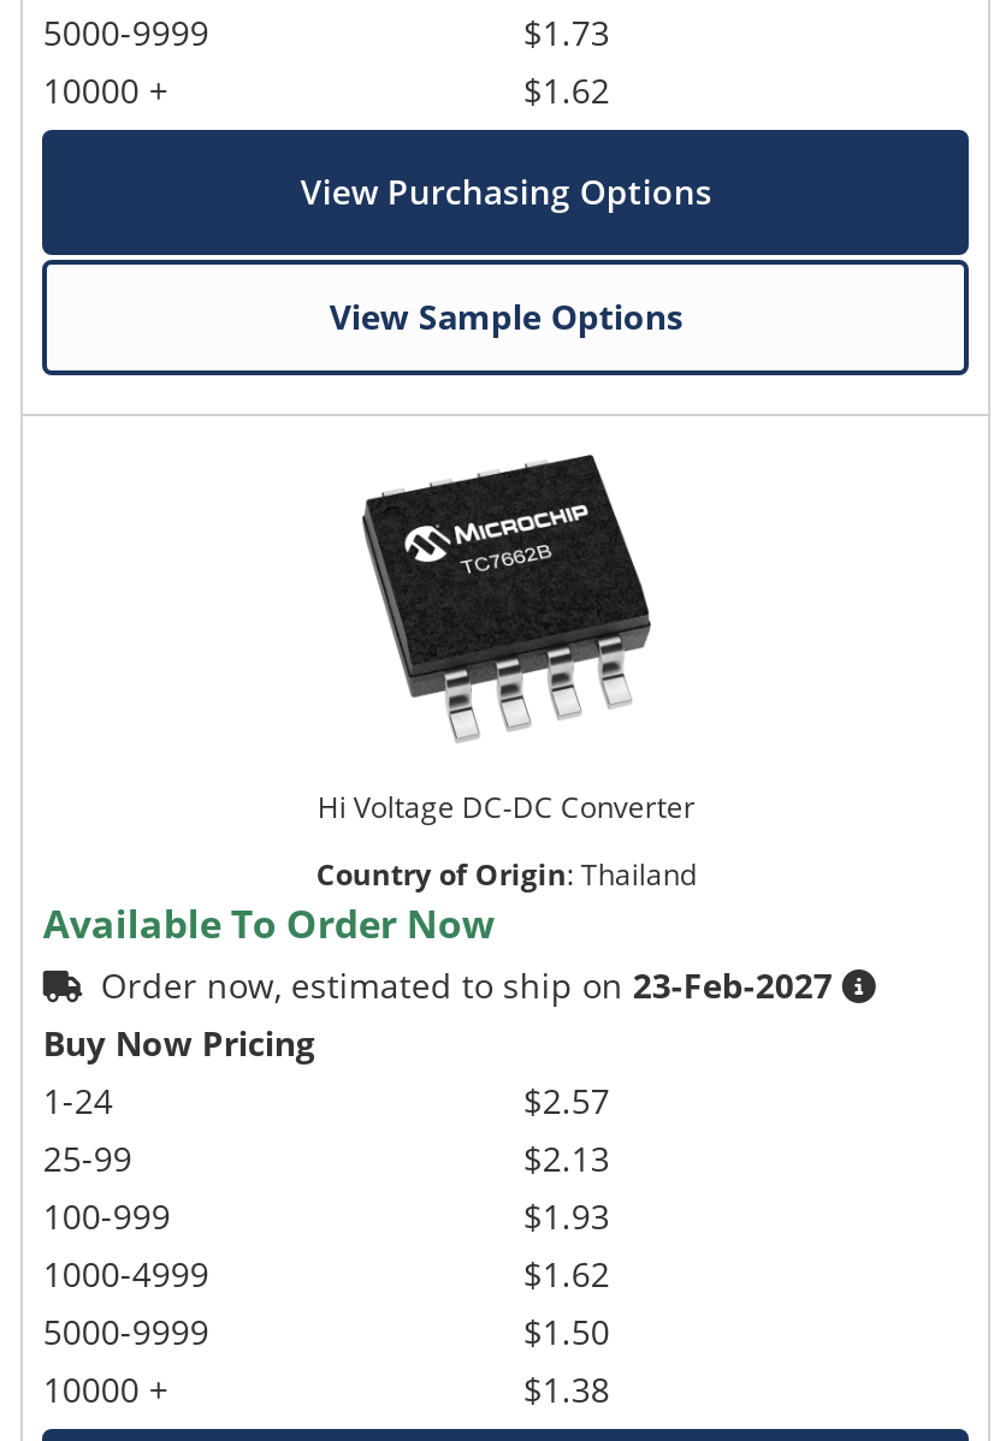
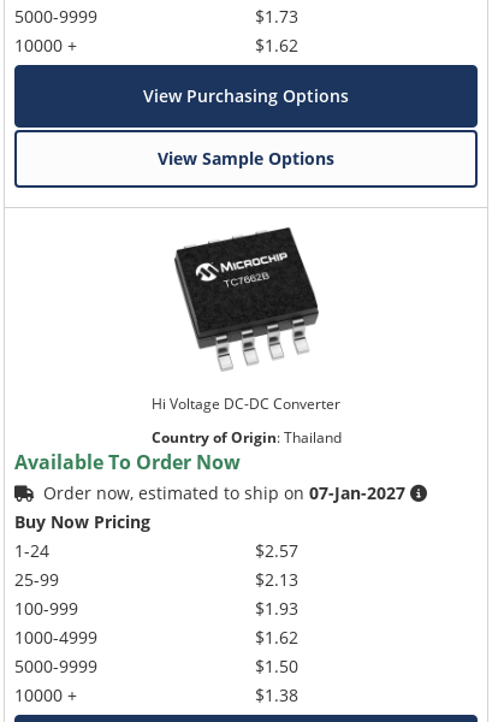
- Order now, estimated to ship on 23-Feb-2027
+ Order now, estimated to ship on 07-Jan-2027
